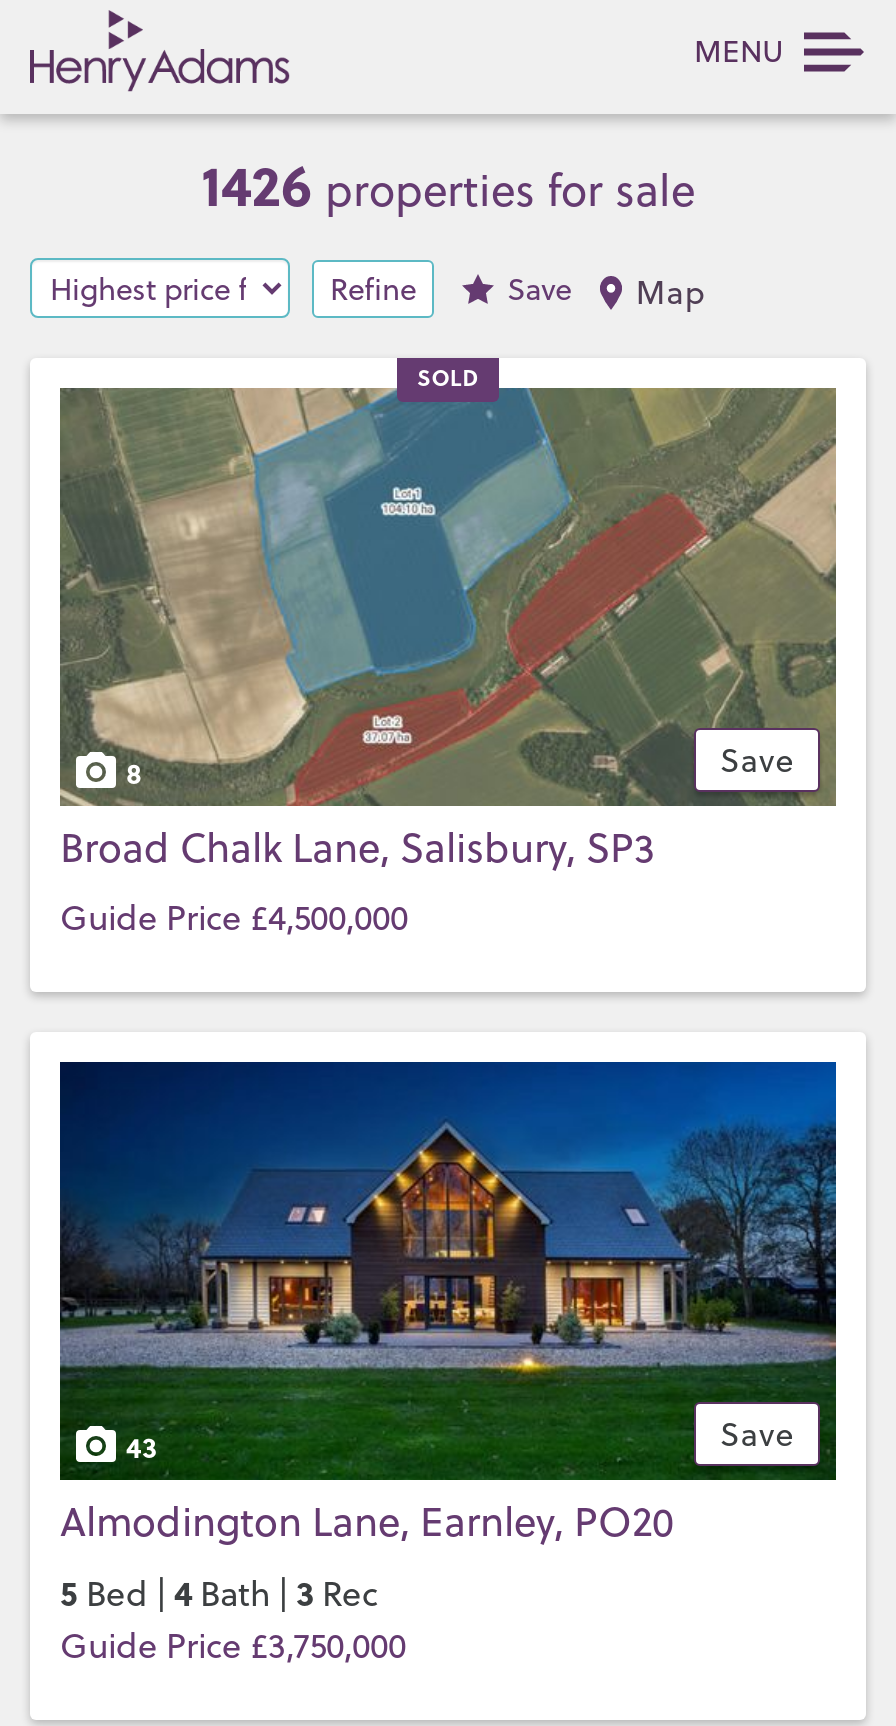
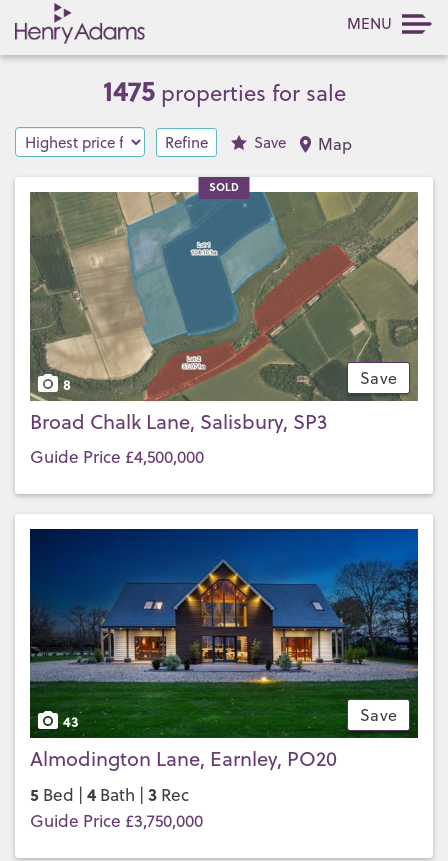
- 1426 properties for sale
+ 1475 properties for sale
